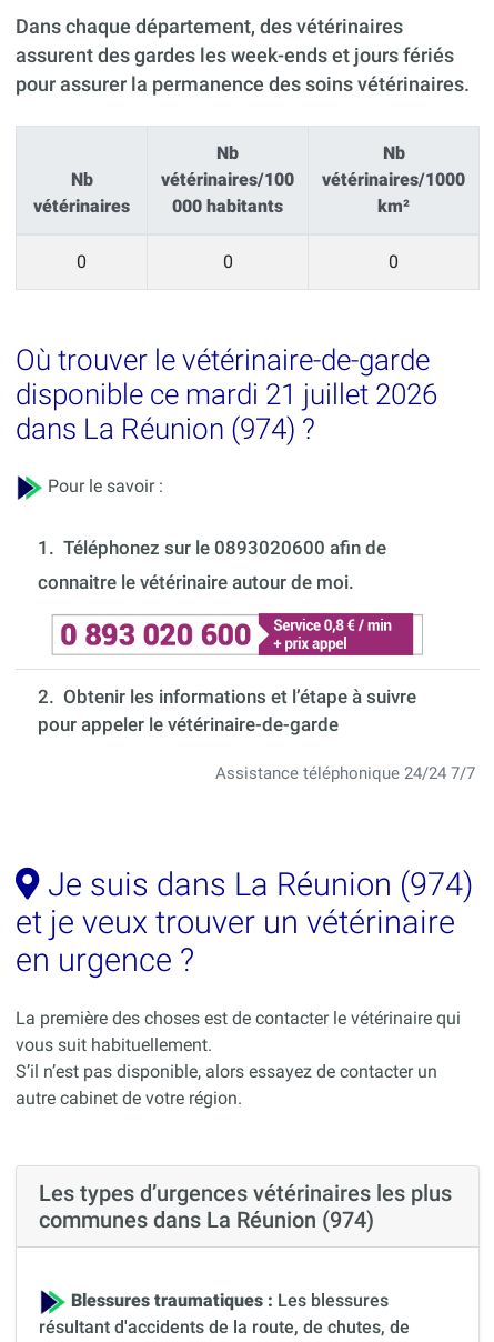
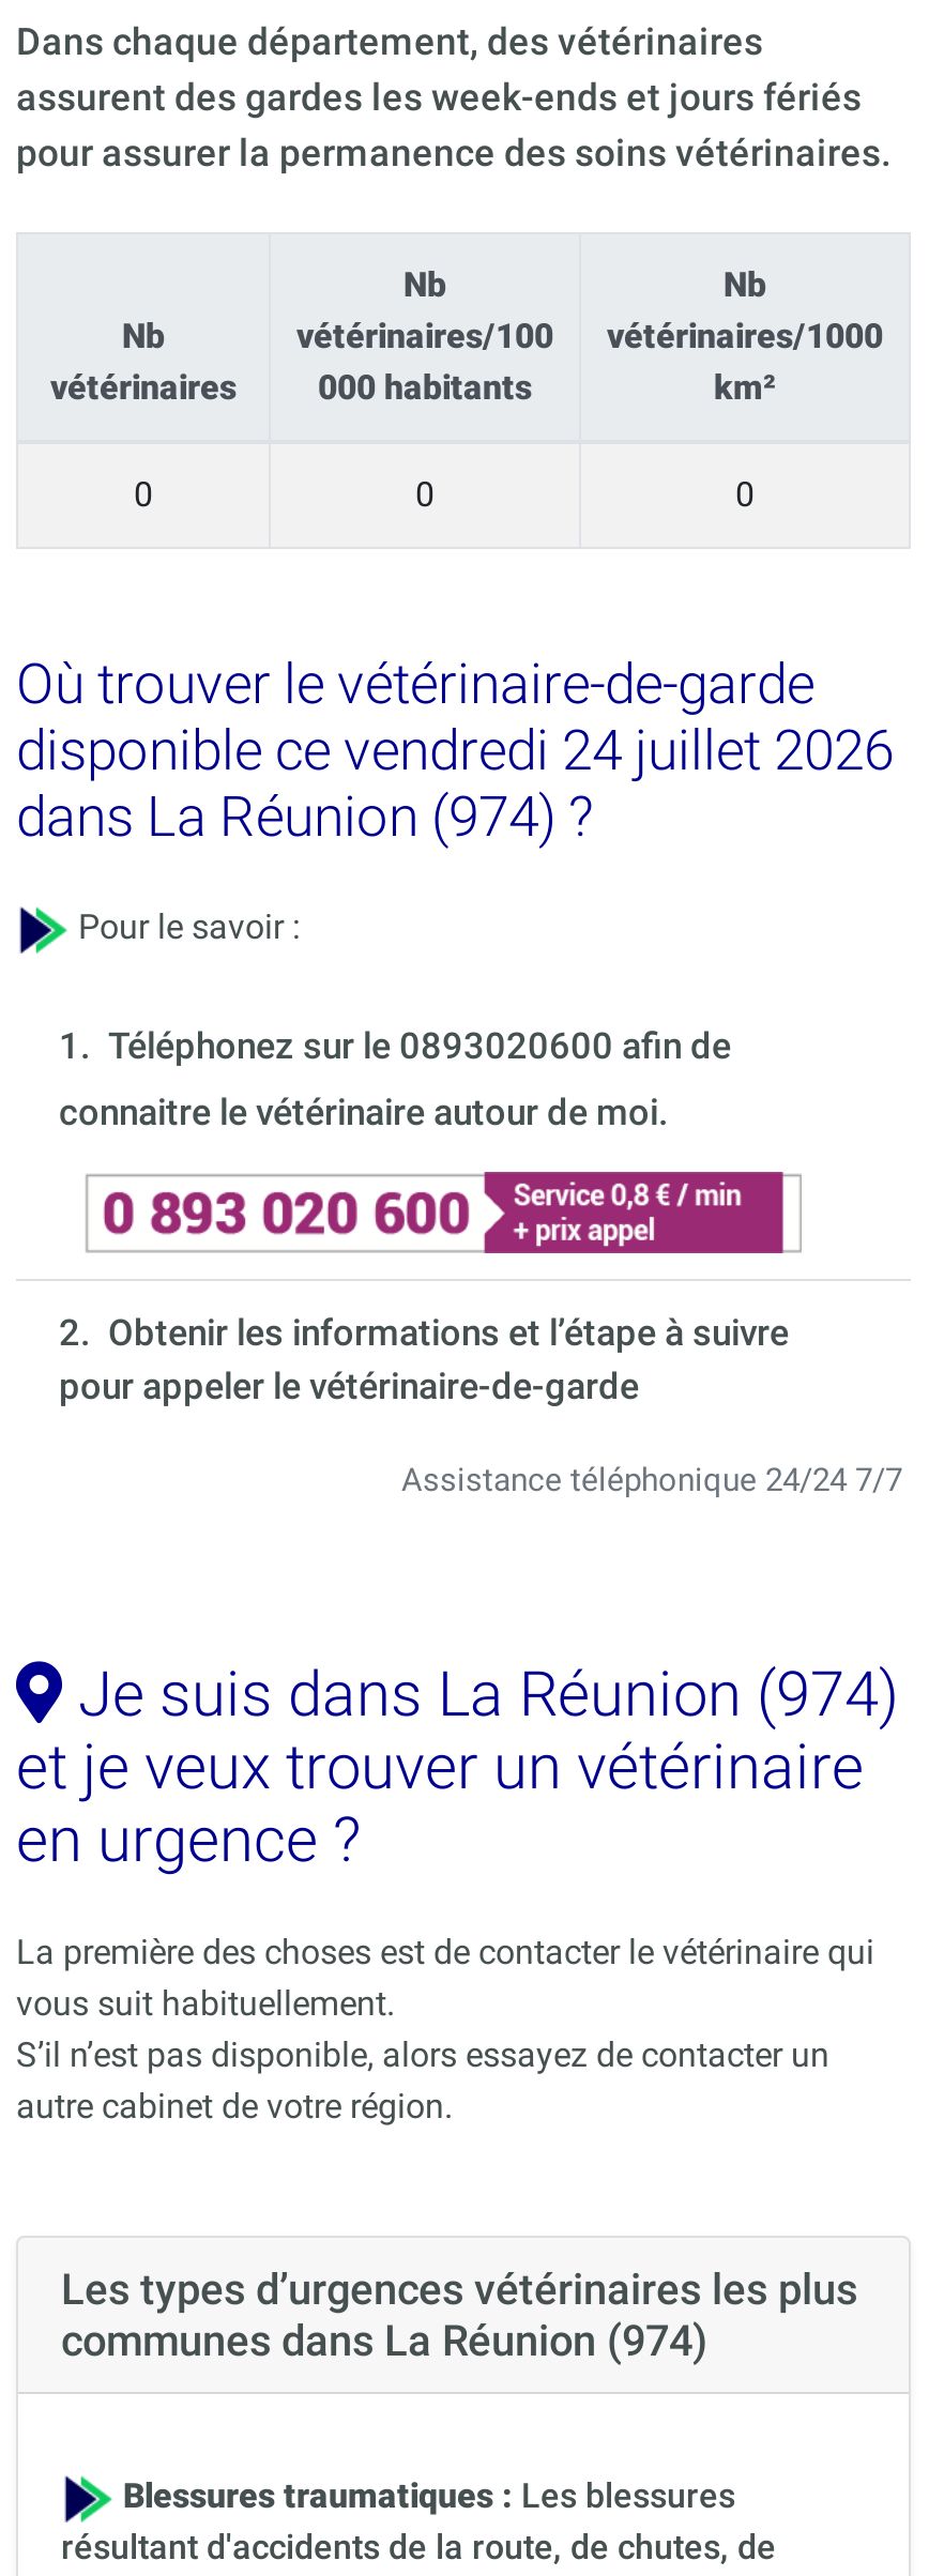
- disponible ce mardi 21 juillet 2026
+ disponible ce vendredi 24 juillet 2026
